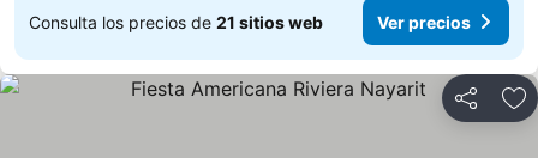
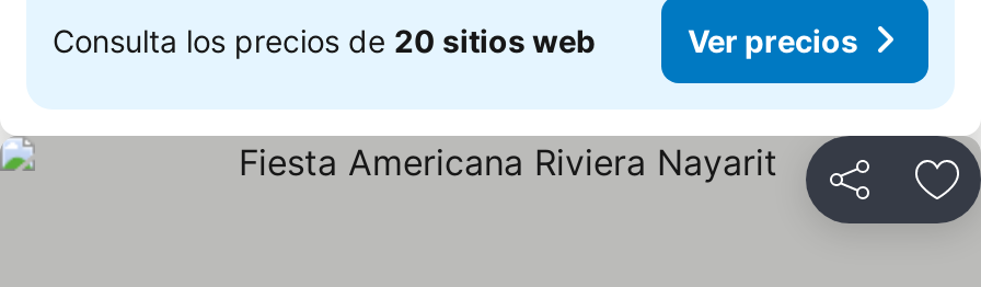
- Consulta los precios de 21 sitios web
+ Consulta los precios de 20 sitios web
